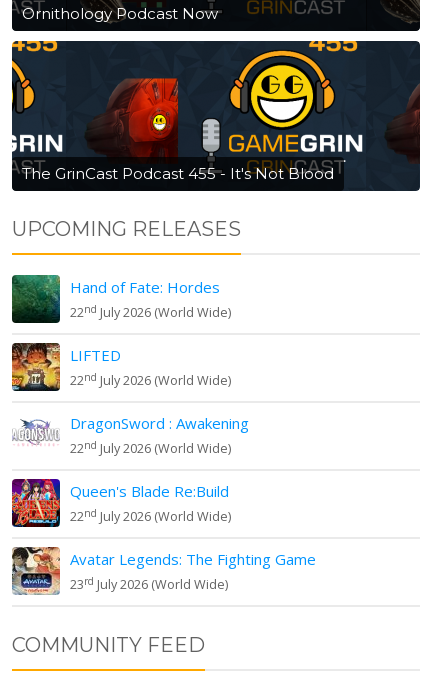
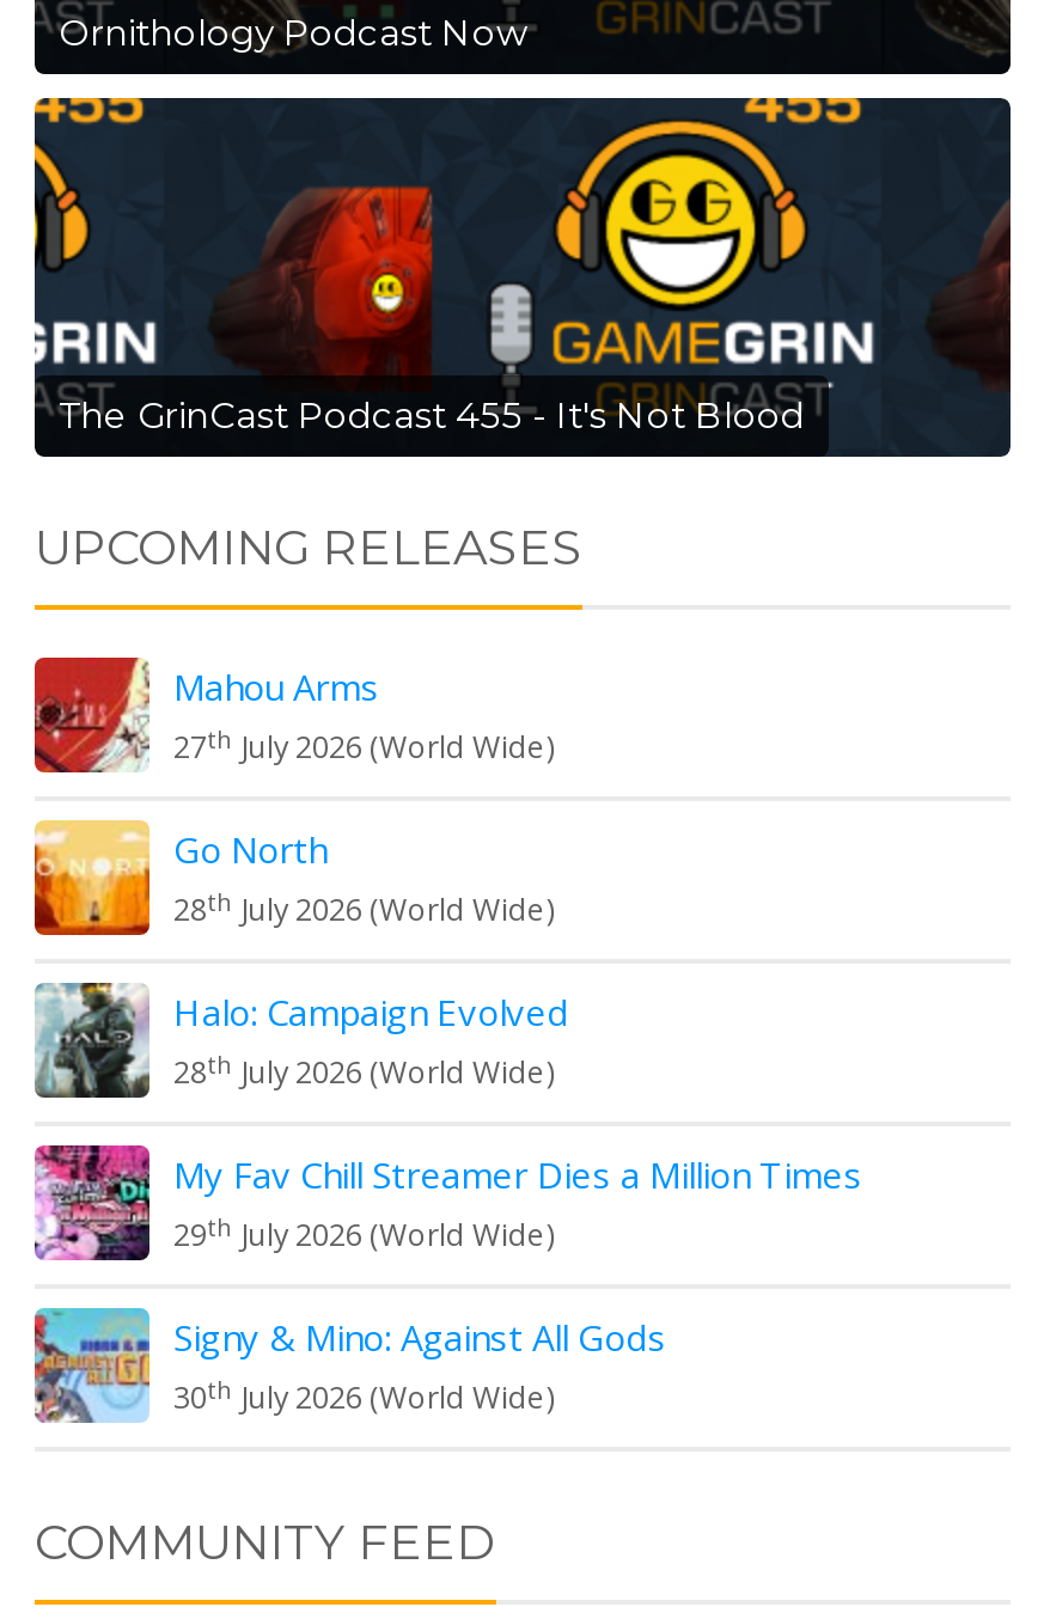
- [image]
- Hand of Fate: Hordes
- 22nd July 2026 (World Wide)
+ [image]
+ Mahou Arms
+ 27th July 2026 (World Wide)

- [image]
- LIFTED
- 22nd July 2026 (World Wide)
+ [image]
+ Go North
+ 28th July 2026 (World Wide)

- [image]
- DragonSword : Awakening
- 22nd July 2026 (World Wide)
+ [image]
+ Halo: Campaign Evolved
+ 28th July 2026 (World Wide)

- [image]
- Queen's Blade Re:Build
- 22nd July 2026 (World Wide)
+ [image]
+ My Fav Chill Streamer Dies a Million Times
+ 29th July 2026 (World Wide)

- [image]
- Avatar Legends: The Fighting Game
- 23rd July 2026 (World Wide)
+ [image]
+ Signy & Mino: Against All Gods
+ 30th July 2026 (World Wide)
